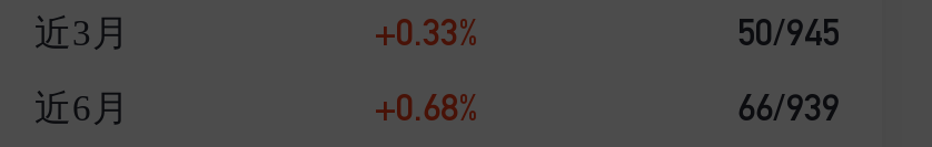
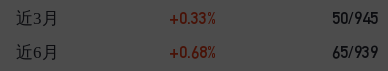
- 66/939
+ 65/939
